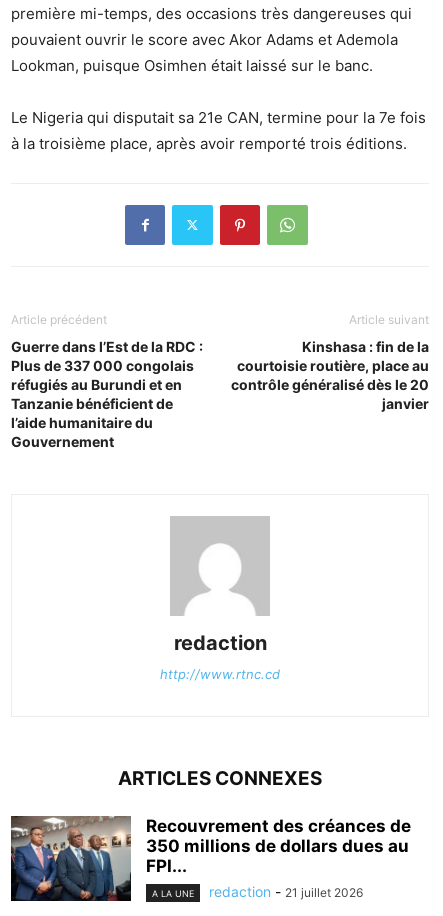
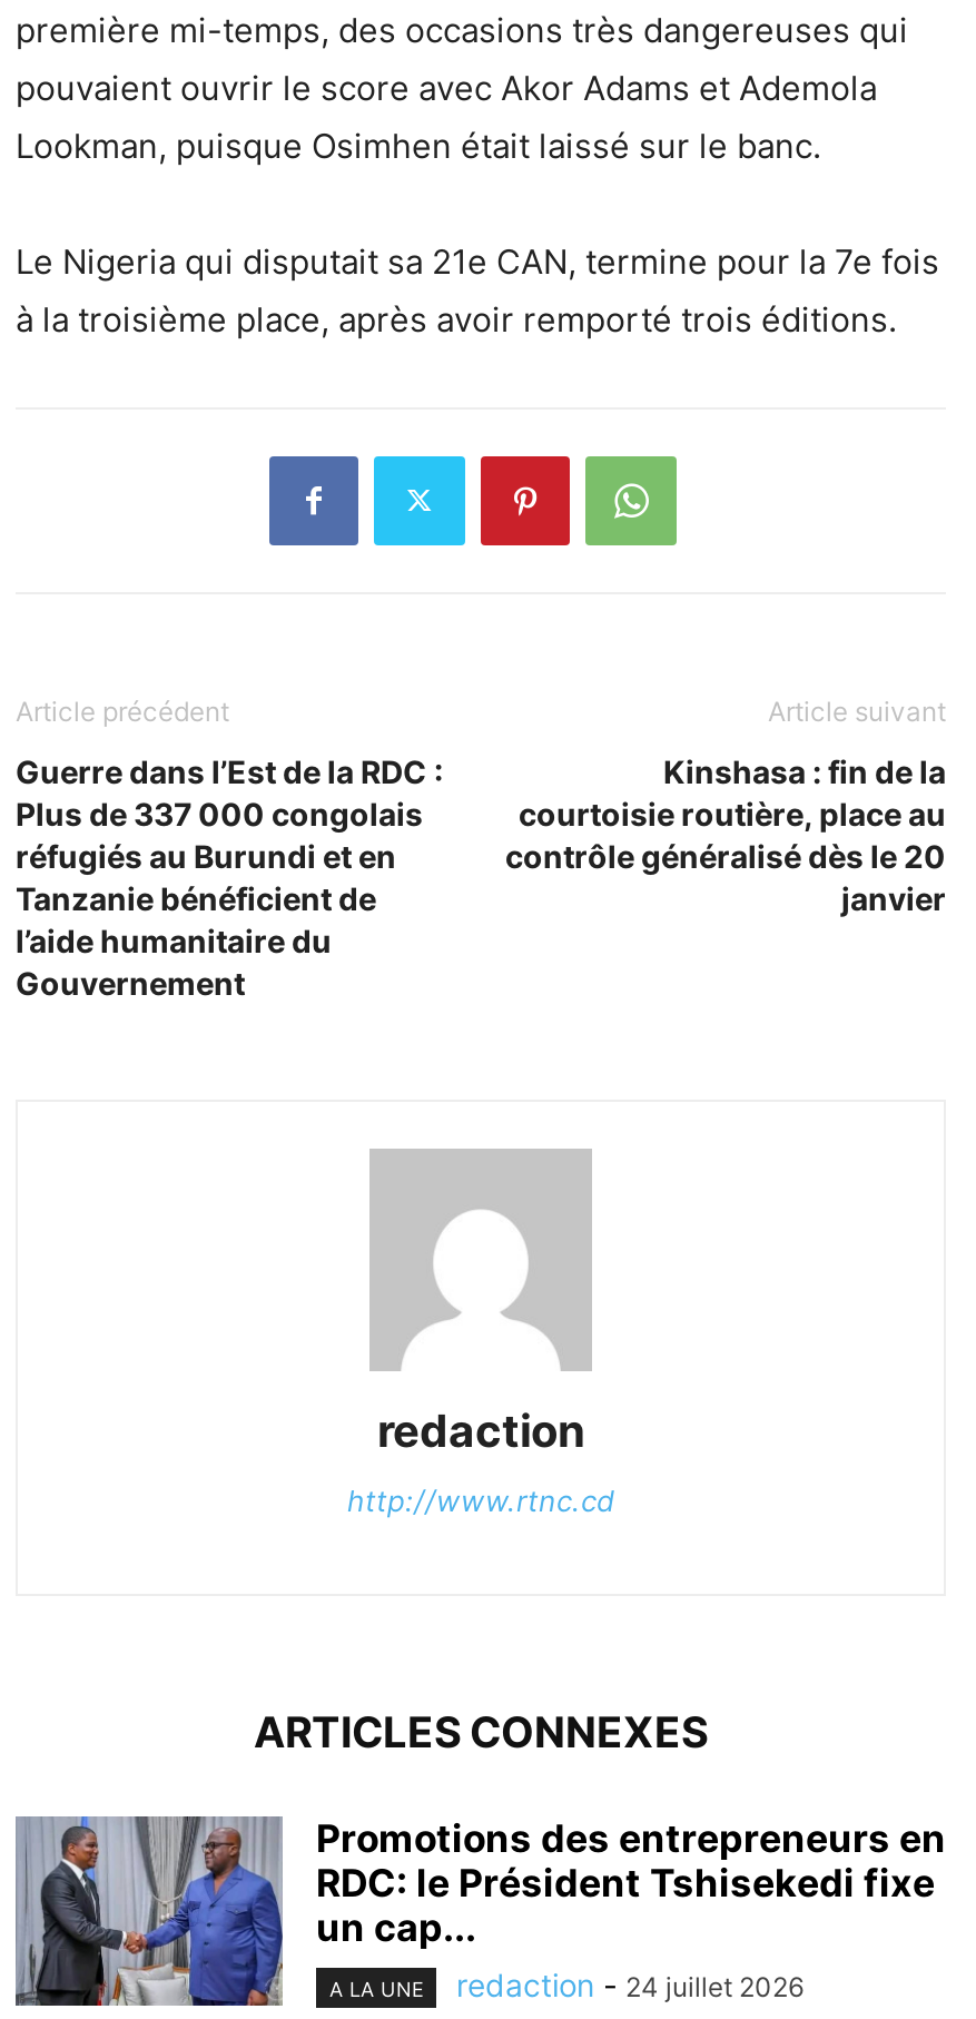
- [image]
- Recouvrement des créances de
- 350 millions de dollars dues au
- FPI...
+ [image]
+ Promotions des entrepreneurs en
+ RDC: le Président Tshisekedi fixe
+ un cap...

- redaction - 21 juillet 2026
+ redaction - 24 juillet 2026
